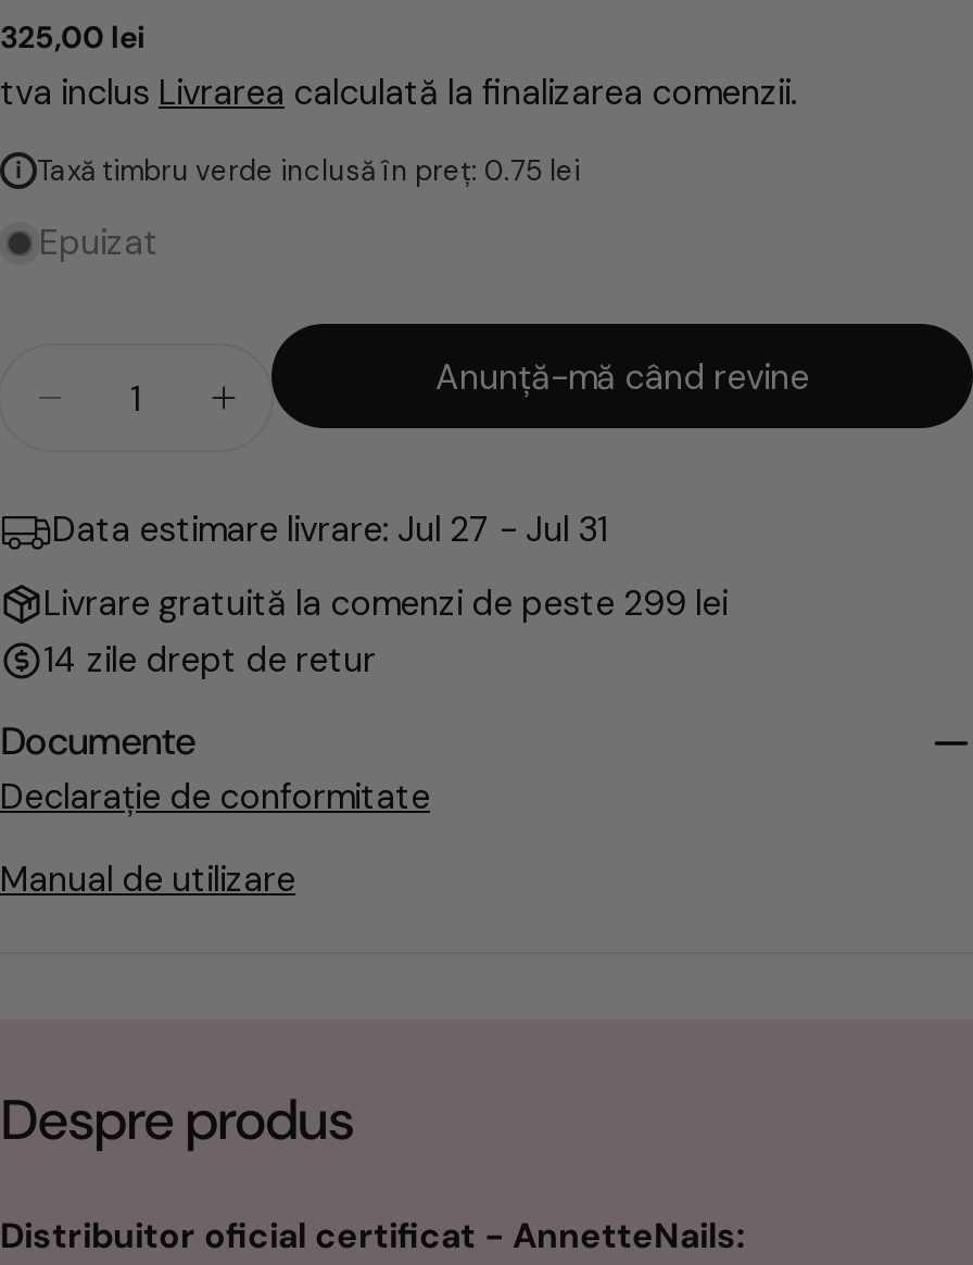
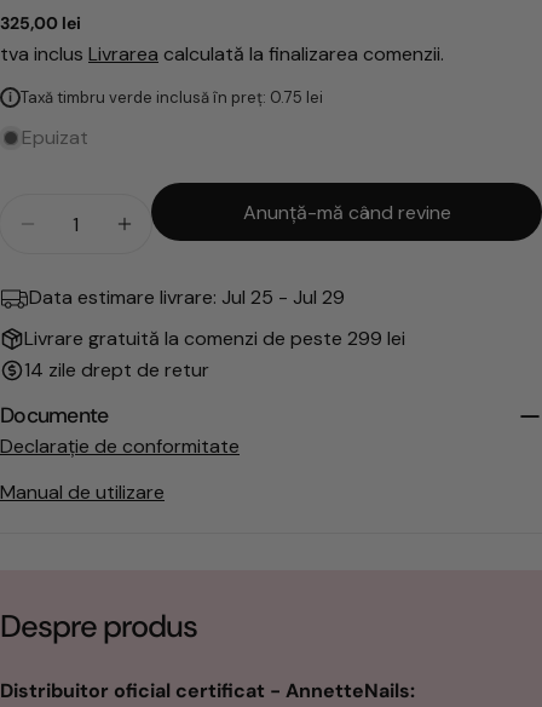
- Data estimare livrare: Jul 27 - Jul 31
+ Data estimare livrare: Jul 25 - Jul 29
